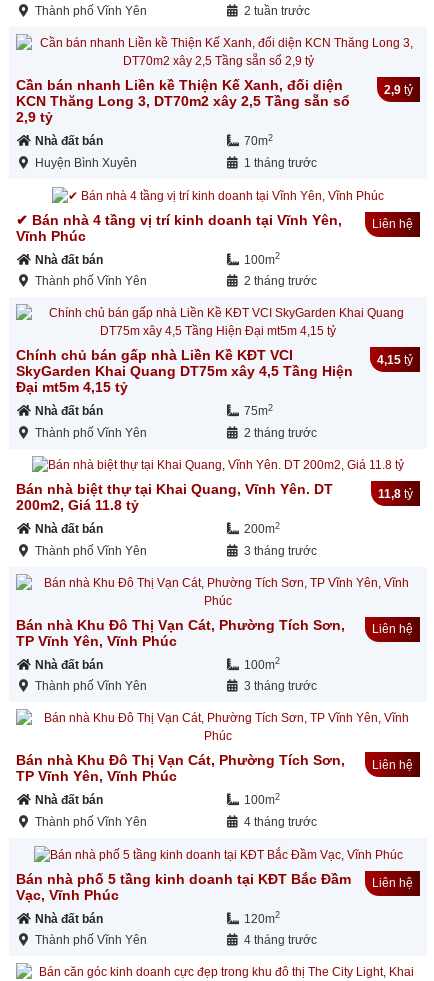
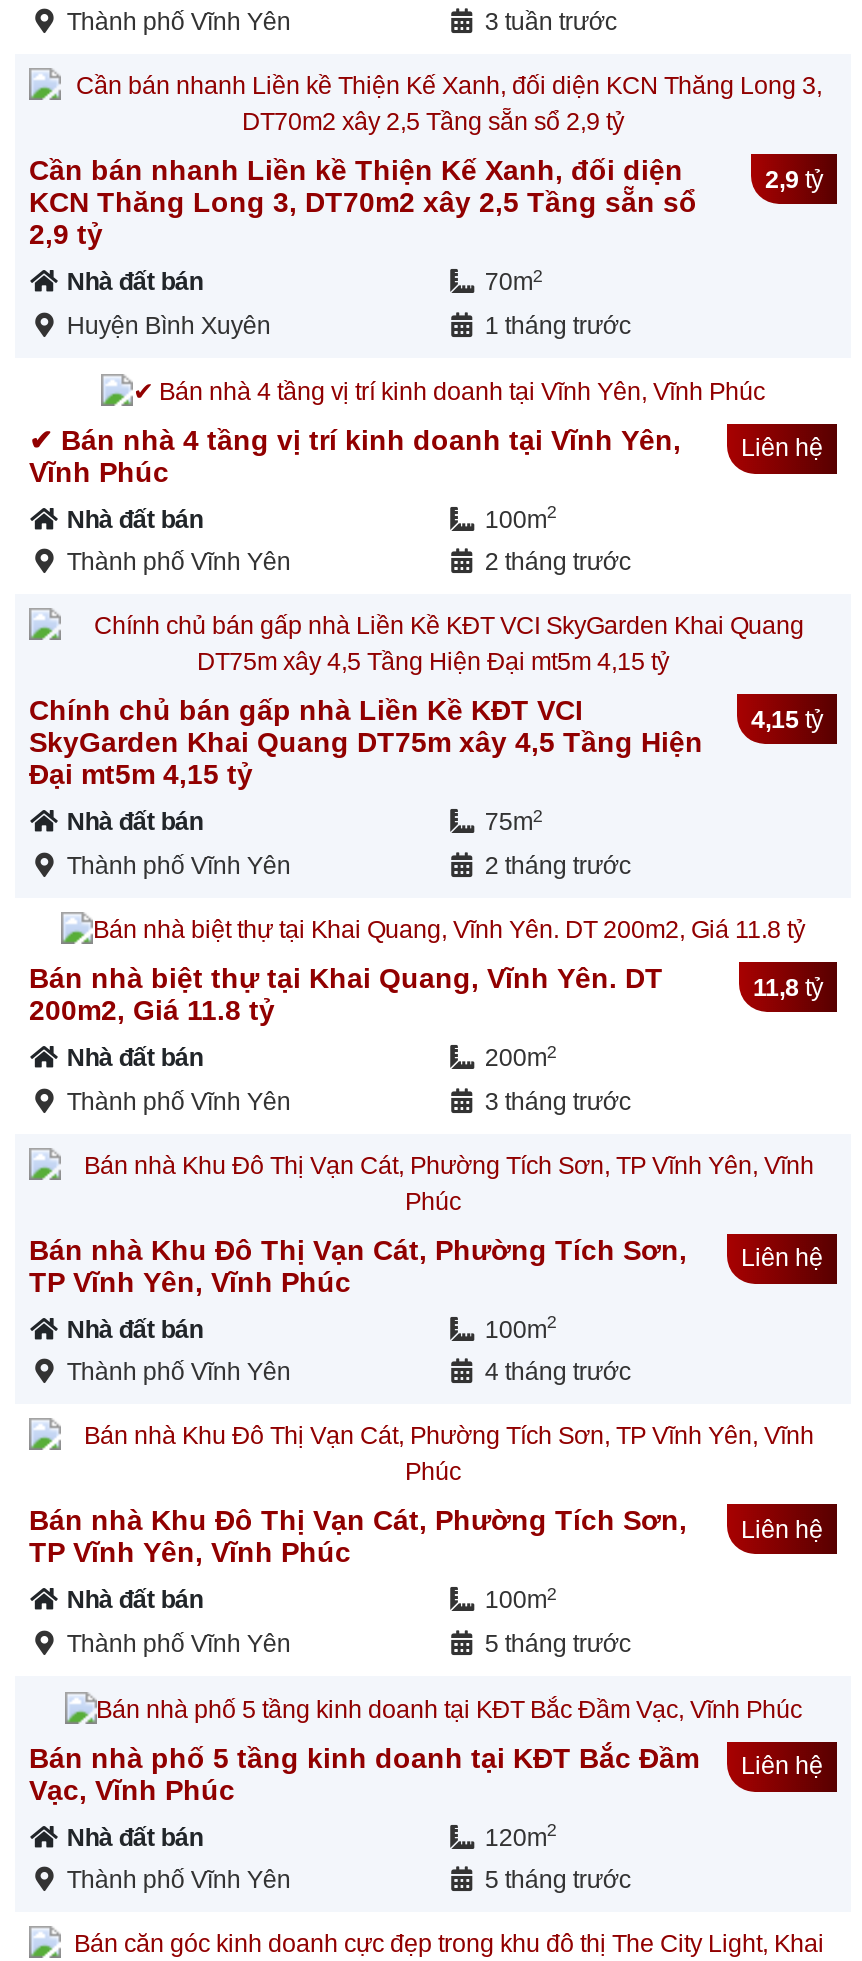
- 2 tuần trước
+ 3 tuần trước

- 3 tháng trước
+ 4 tháng trước

- 4 tháng trước
+ 5 tháng trước

- 4 tháng trước
+ 5 tháng trước
